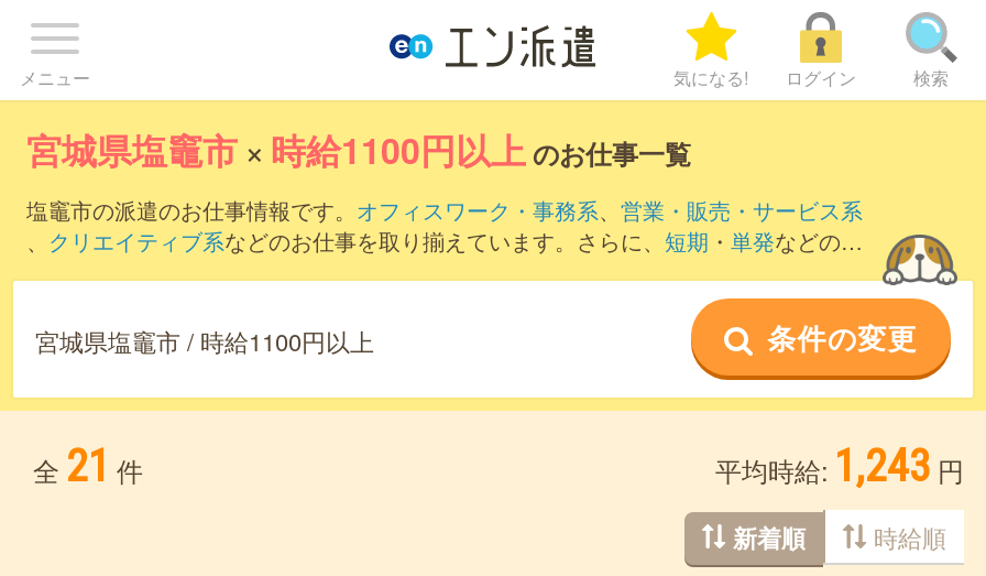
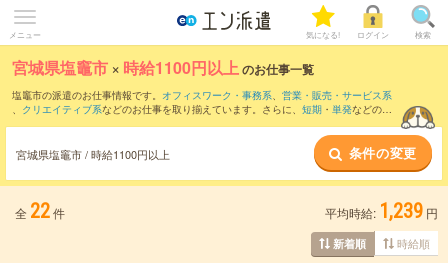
- 全 21 件
+ 全 22 件

- 平均時給: 1,243 円
+ 平均時給: 1,239 円
